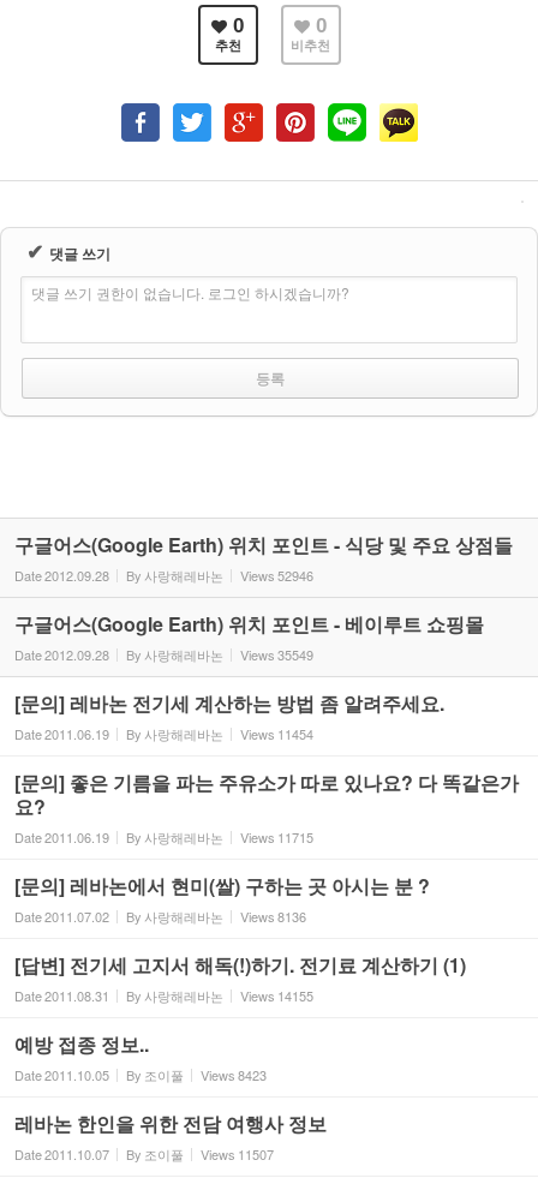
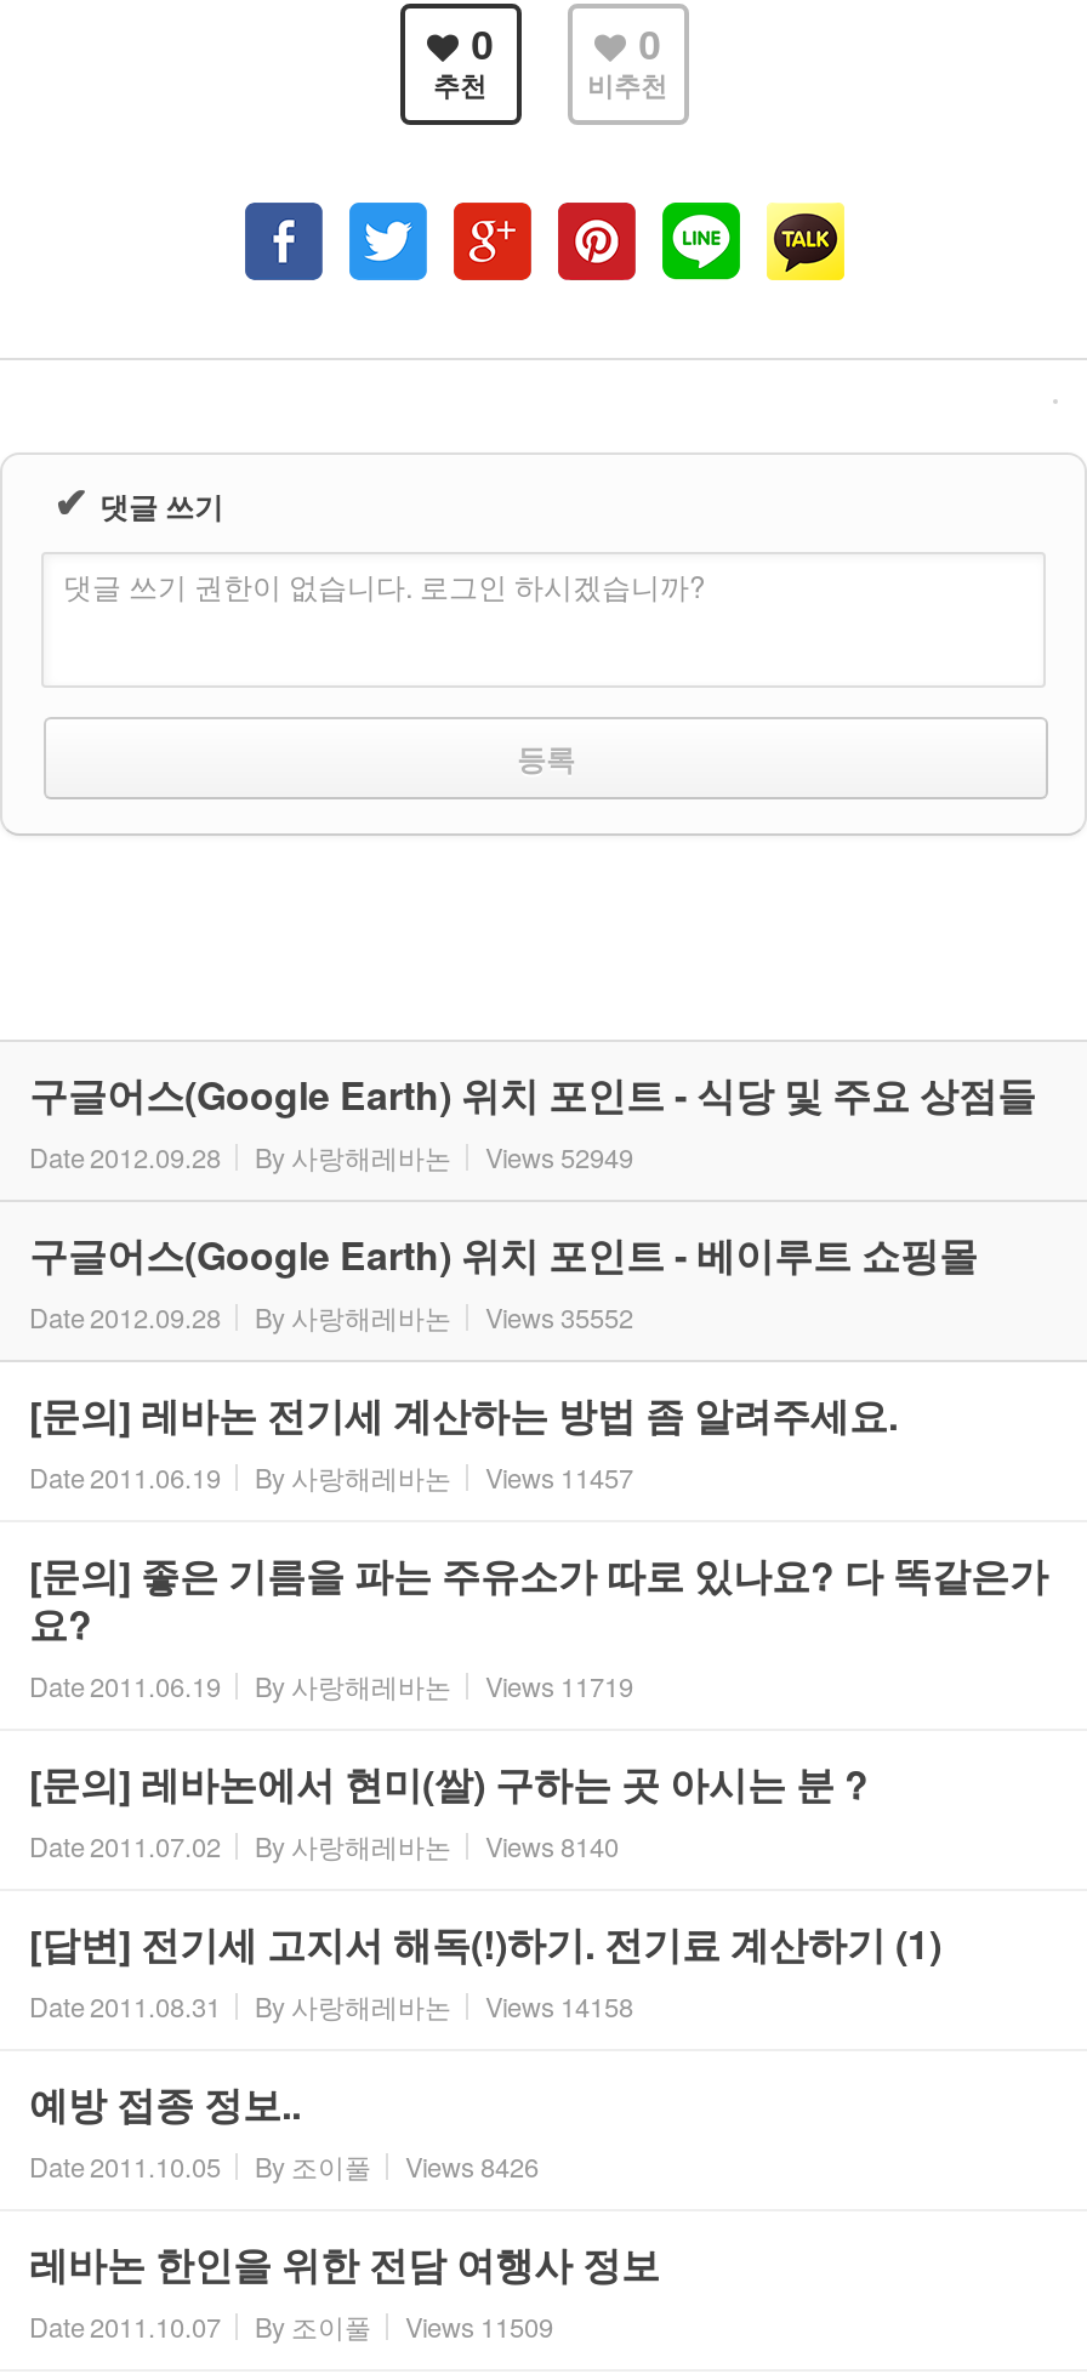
- Date 2012.09.28 By 사랑해레바논 Views 52946
+ Date 2012.09.28 By 사랑해레바논 Views 52949

- Date 2012.09.28 By 사랑해레바논 Views 35549
+ Date 2012.09.28 By 사랑해레바논 Views 35552

- Date 2011.06.19 By 사랑해레바논 Views 11454
+ Date 2011.06.19 By 사랑해레바논 Views 11457

- Date 2011.06.19 By 사랑해레바논 Views 11715
+ Date 2011.06.19 By 사랑해레바논 Views 11719

- Date 2011.07.02 By 사랑해레바논 Views 8136
+ Date 2011.07.02 By 사랑해레바논 Views 8140

- Date 2011.08.31 By 사랑해레바논 Views 14155
+ Date 2011.08.31 By 사랑해레바논 Views 14158

- Date 2011.10.05 By 조이풀 Views 8423
+ Date 2011.10.05 By 조이풀 Views 8426

- Date 2011.10.07 By 조이풀 Views 11507
+ Date 2011.10.07 By 조이풀 Views 11509
